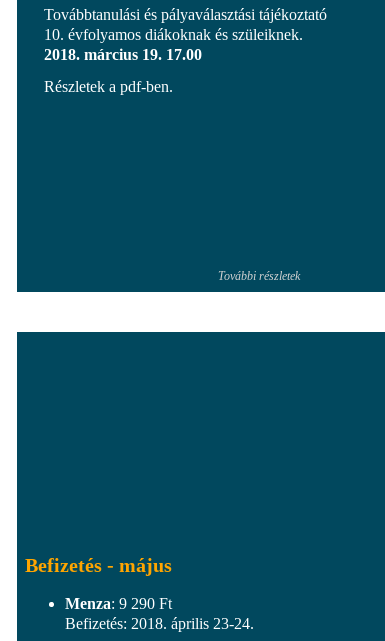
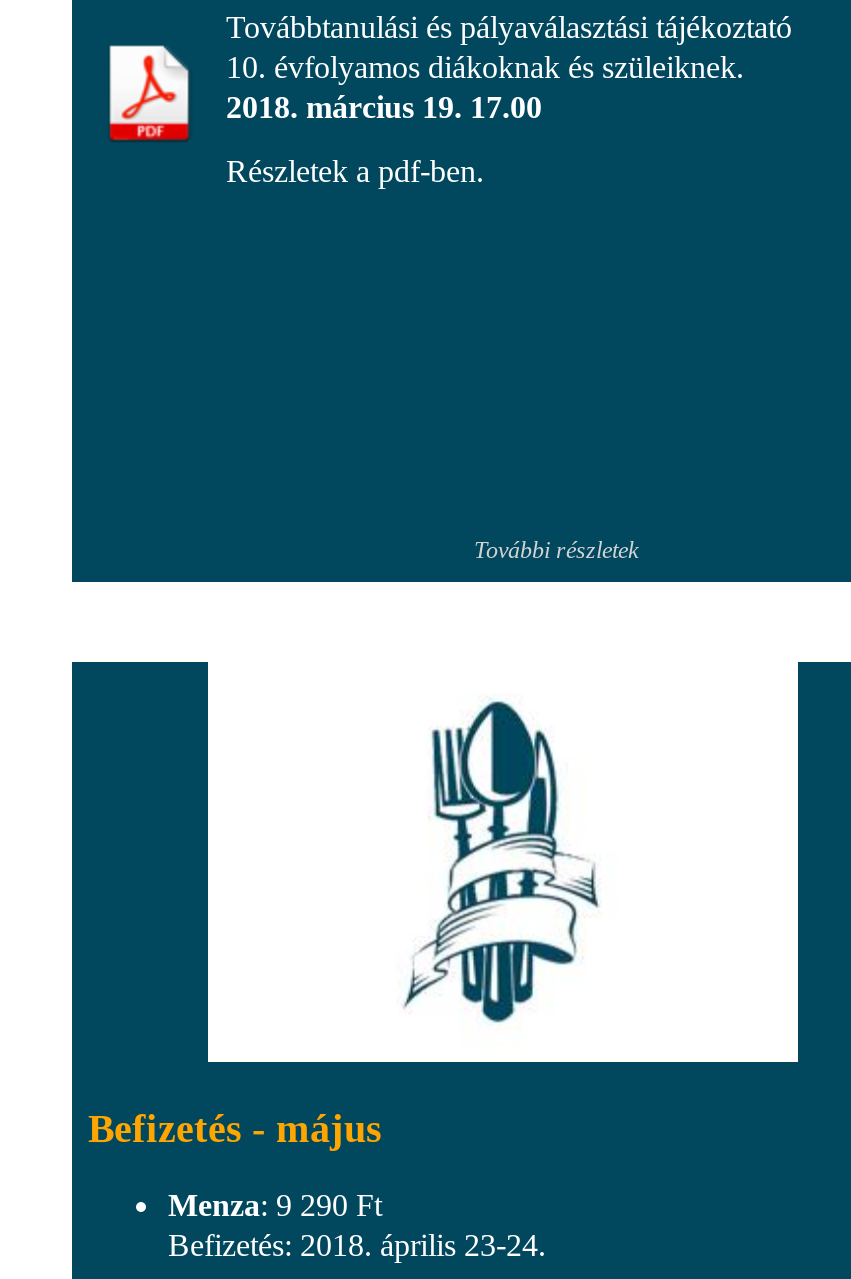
+ [image]
